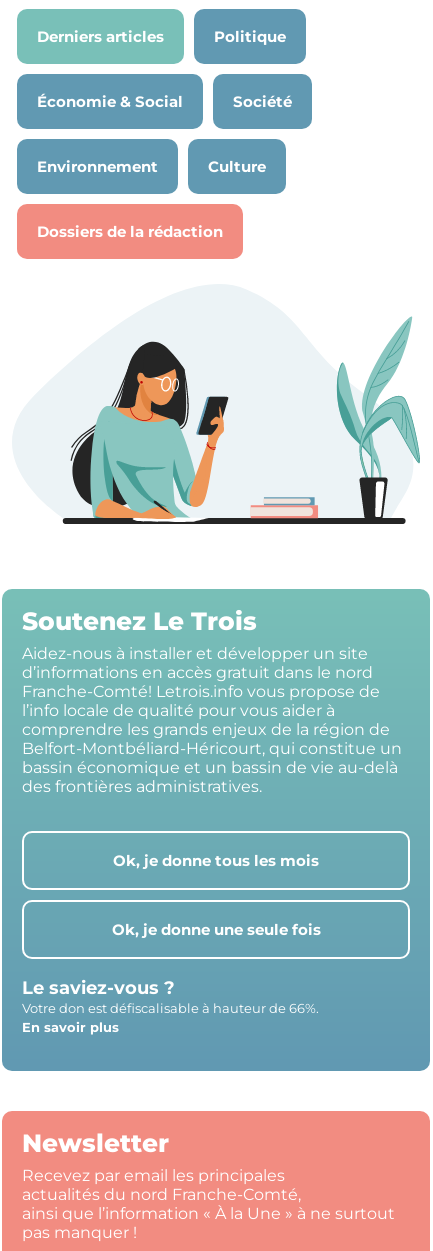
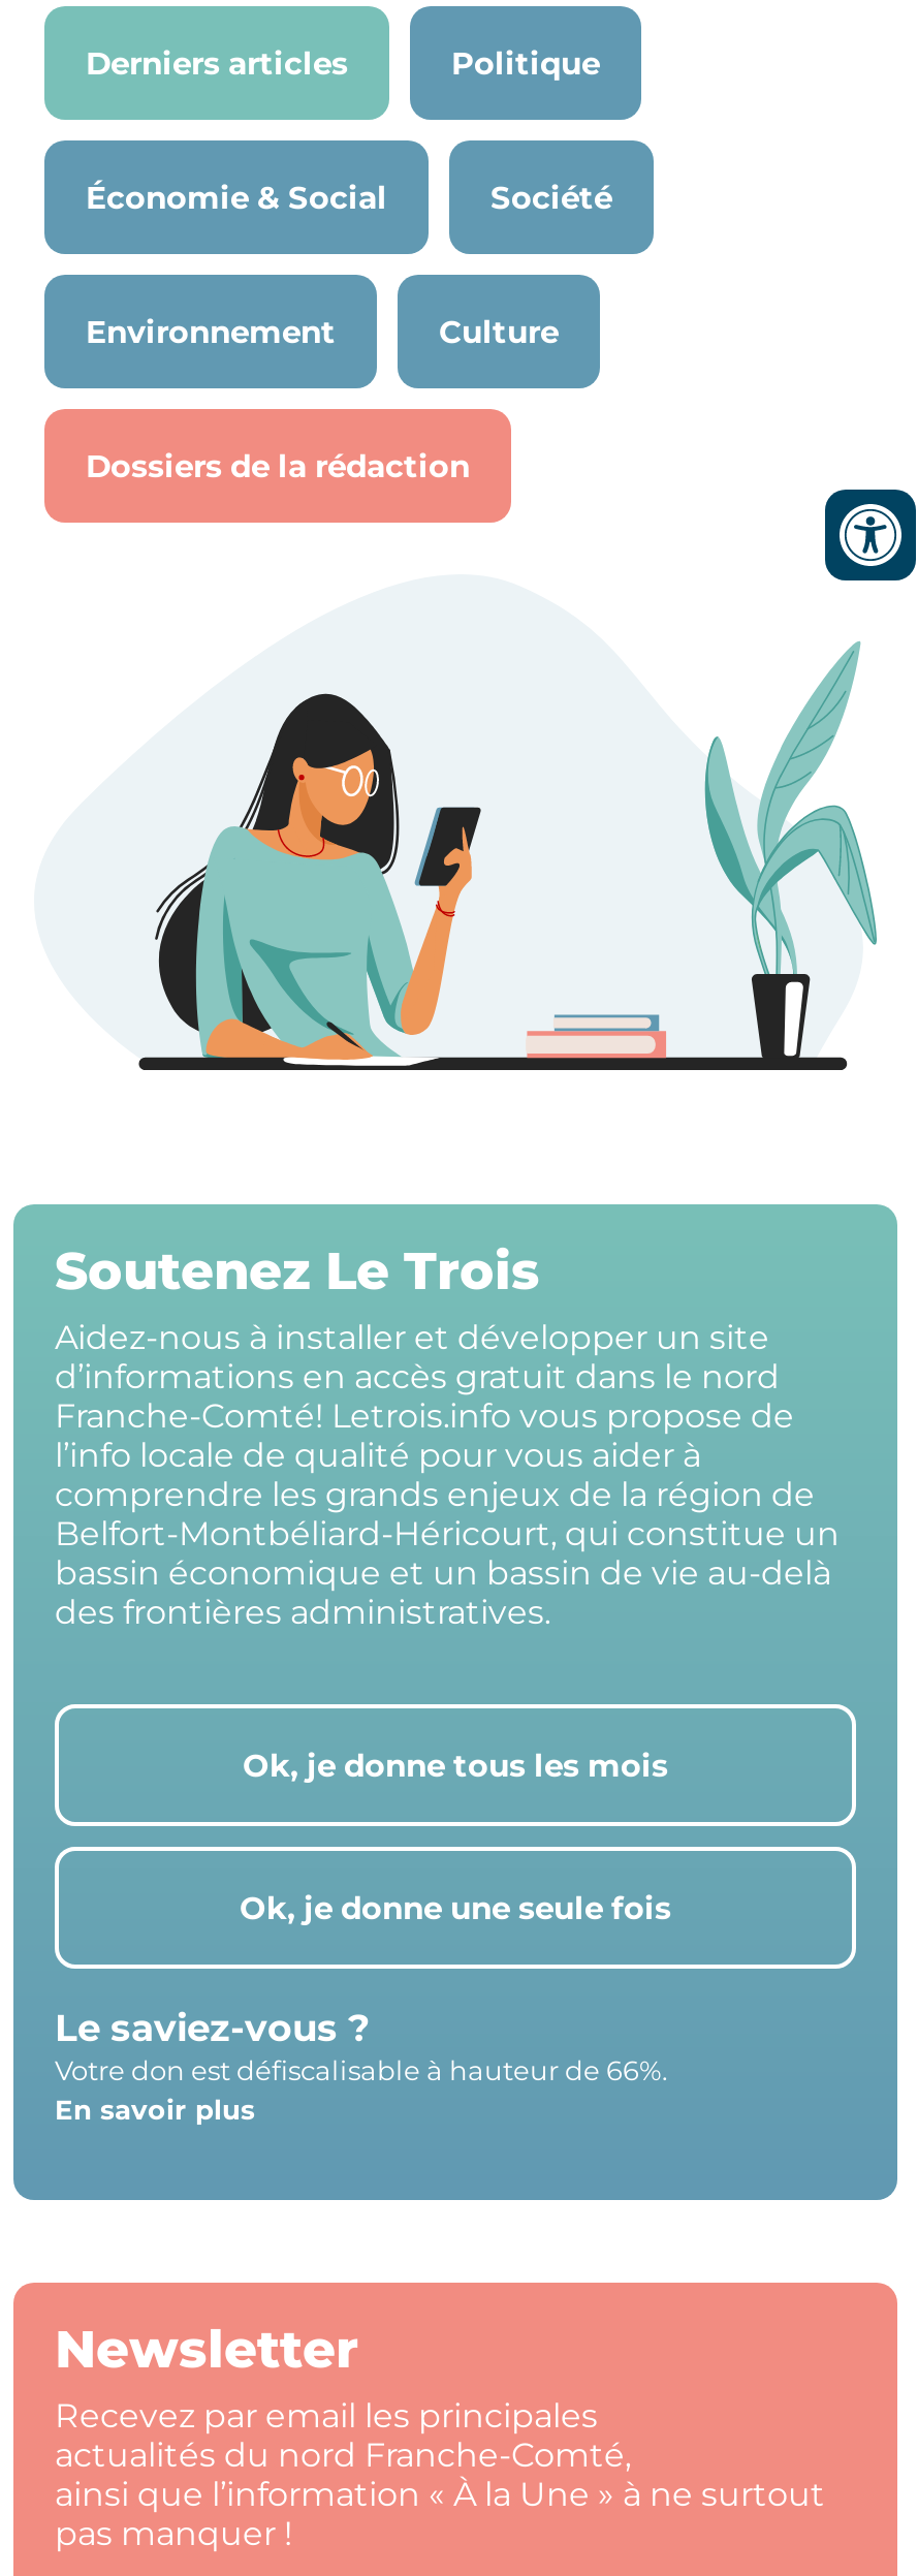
+ [image]
